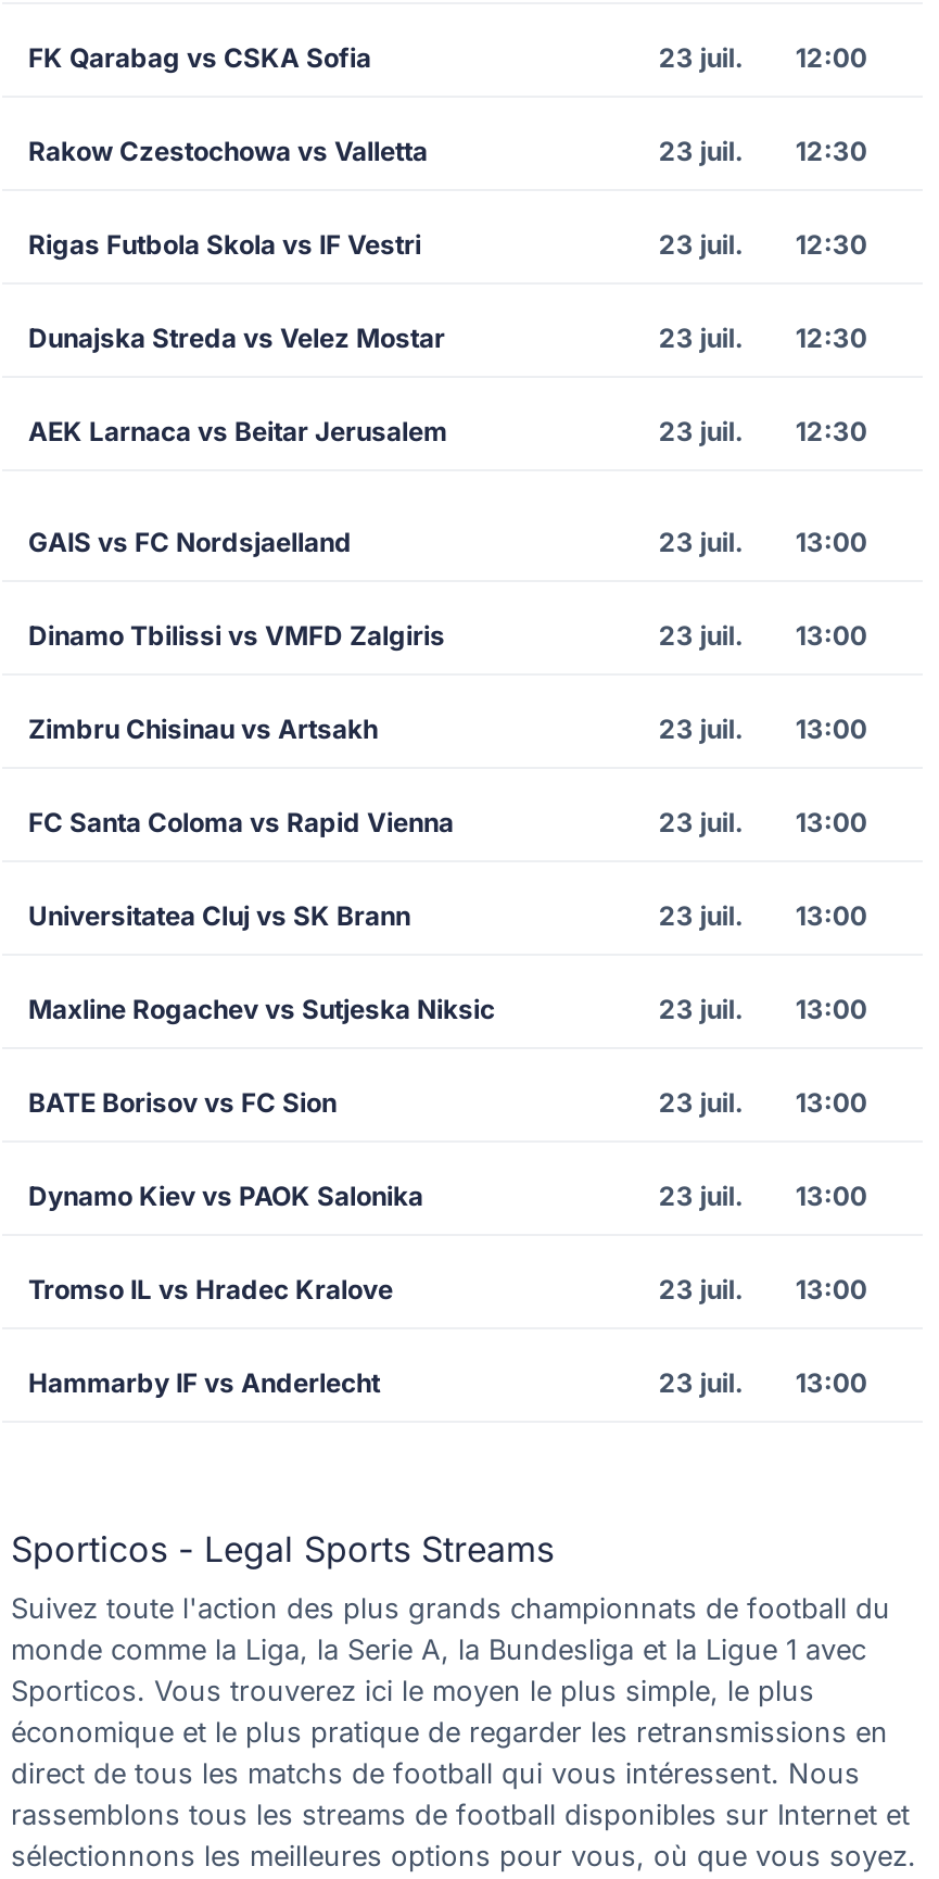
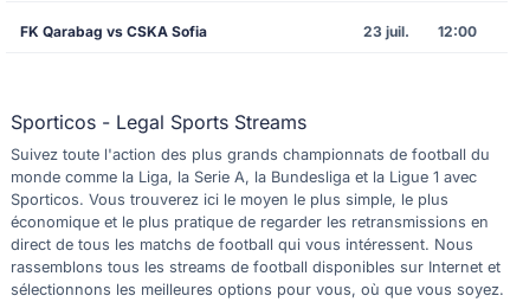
- Rakow Czestochowa vs Valletta
- 23 juil.
- 12:30
- Rigas Futbola Skola vs IF Vestri
- 23 juil.
- 12:30
- Dunajska Streda vs Velez Mostar
- 23 juil.
- 12:30
- AEK Larnaca vs Beitar Jerusalem
- 23 juil.
- 12:30
- GAIS vs FC Nordsjaelland
- 23 juil.
- 13:00
- Dinamo Tbilissi vs VMFD Zalgiris
- 23 juil.
- 13:00
- Zimbru Chisinau vs Artsakh
- 23 juil.
- 13:00
- FC Santa Coloma vs Rapid Vienna
- 23 juil.
- 13:00
- Universitatea Cluj vs SK Brann
- 23 juil.
- 13:00
- Maxline Rogachev vs Sutjeska Niksic
- 23 juil.
- 13:00
- BATE Borisov vs FC Sion
- 23 juil.
- 13:00
- Dynamo Kiev vs PAOK Salonika
- 23 juil.
- 13:00
- Tromso IL vs Hradec Kralove
- 23 juil.
- 13:00
- Hammarby IF vs Anderlecht
- 23 juil.
- 13:00
